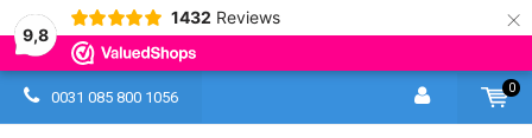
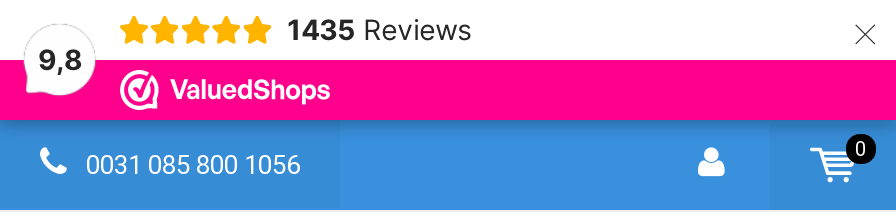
- 1432 Reviews
+ 1435 Reviews
